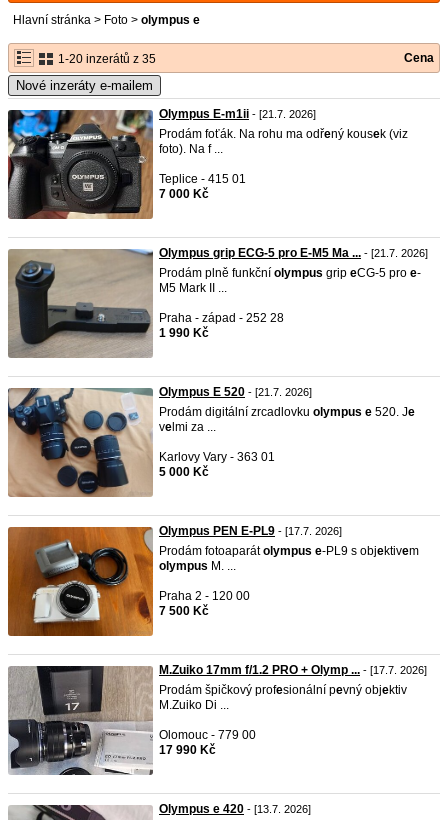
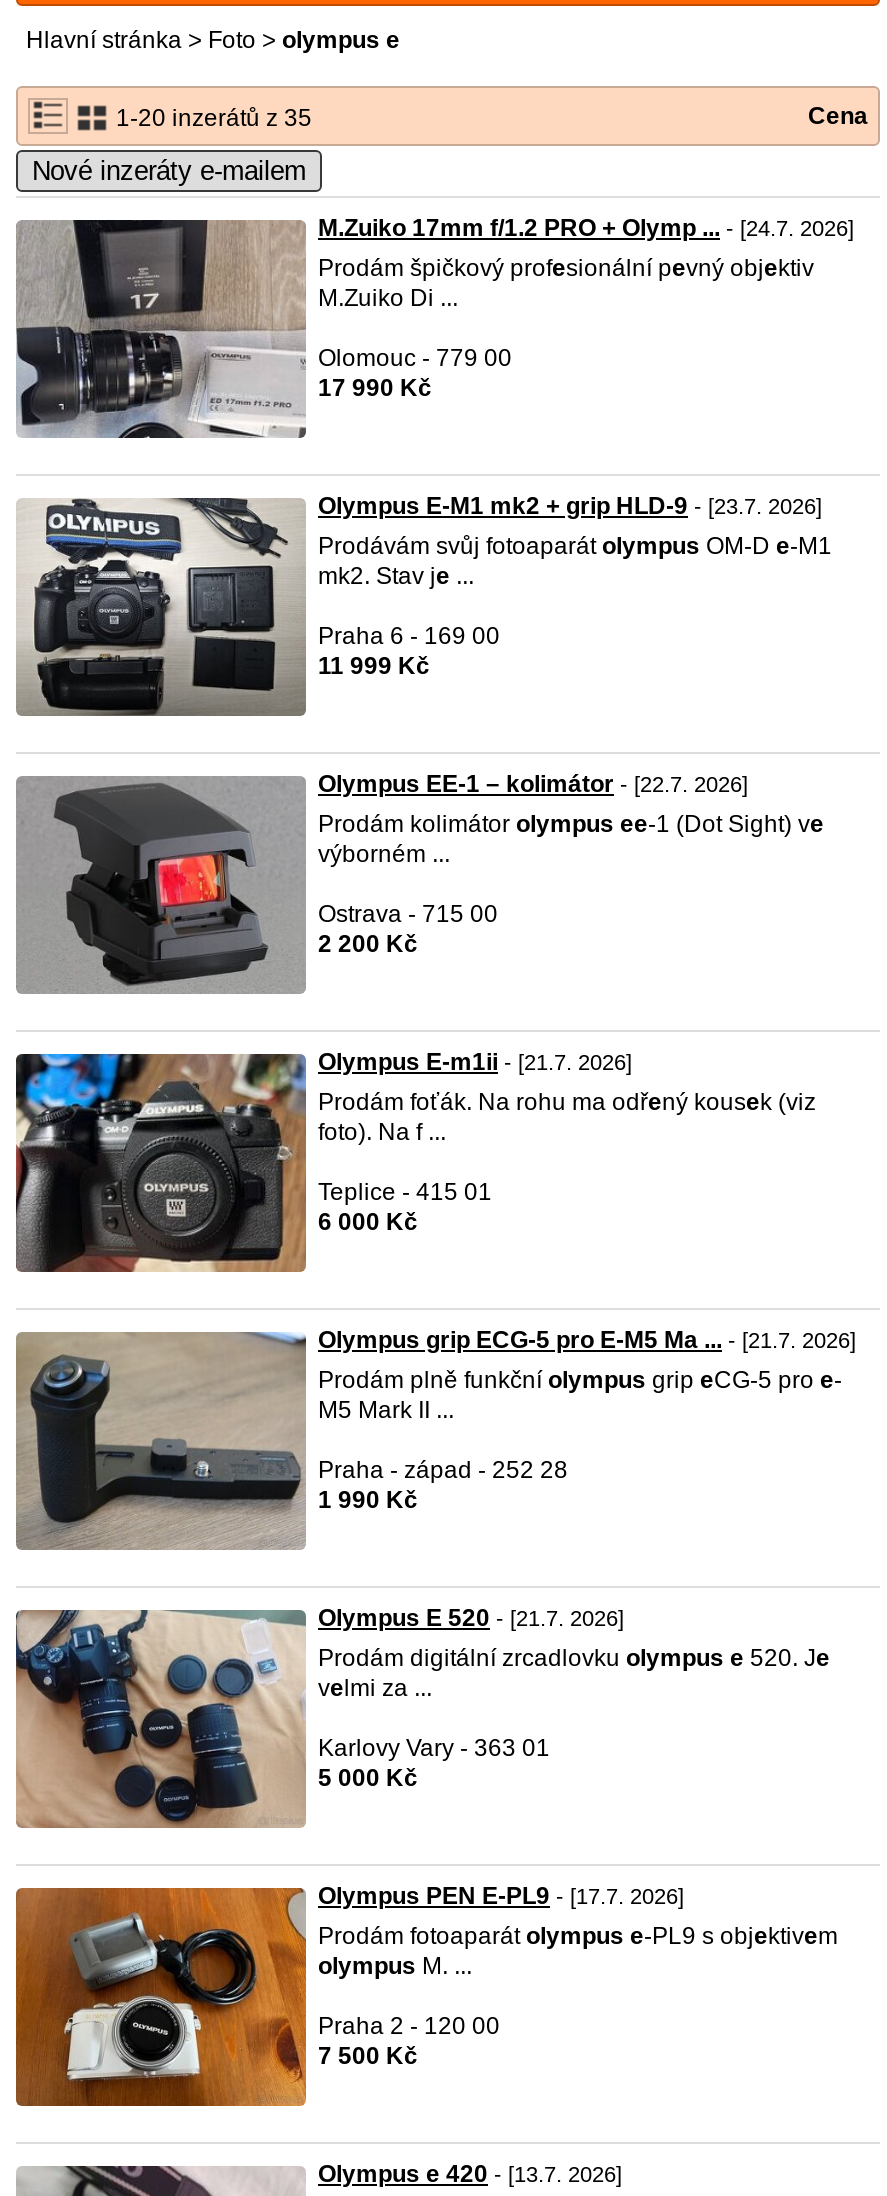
+ [image]
+ Olympus EE-1 – kolimátor - [22.7. 2026]
+ Prodám kolimátor olympus ee-1 (Dot Sight) ve
+ výborném ...
+ Ostrava - 715 00
+ 2 200 Kč

+ [image]
+ Olympus E-M1 mk2 + grip HLD-9 - [23.7. 2026]
+ Prodávám svůj fotoaparát olympus OM-D e-M1
+ mk2. Stav j e...
+ Praha 6 - 169 00
+ 11 999 Kč

+ M.Zuiko 17mm f/1.2 PRO + Olymp ... - [24.7. 2026]

moved down: [image] | Olympus E-m1ii - [21.7. 2026] | Prodám foťák. Na rohu ma odřený kousek (viz | foto). Na f ... | Teplice - 415 01

- 7 000 Kč
+ 6 000 Kč

moved down: [image] | Olympus grip ECG-5 pro E-M5 Ma ... - [21.7. 2026] | Prodám plně funkční olympus grip eCG-5 pro e- | ... | Praha 2 - 120 00 | 7 500 Kč

moved up: [image] | Prodám špičkový profesionální pevný objektiv | M.Zuiko Di ... | Olomouc - 779 00 | 17 990 Kč

- M.Zuiko 17mm f/1.2 PRO + Olymp ... - [17.7. 2026]
